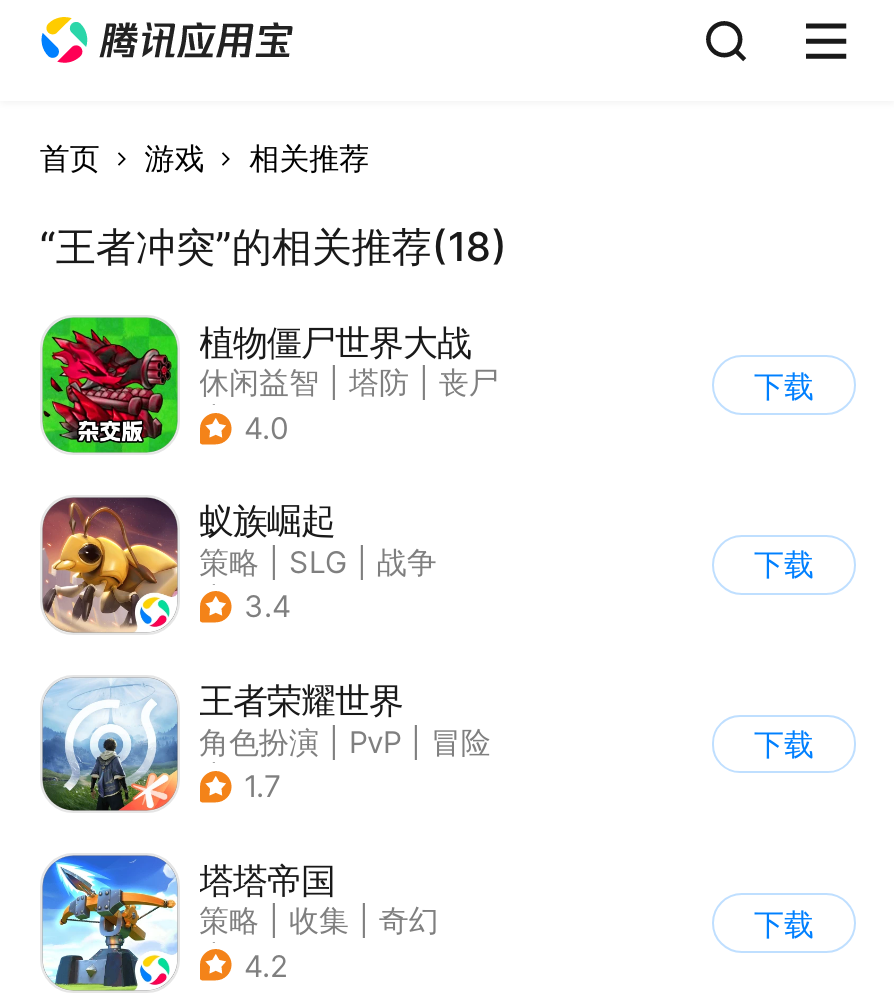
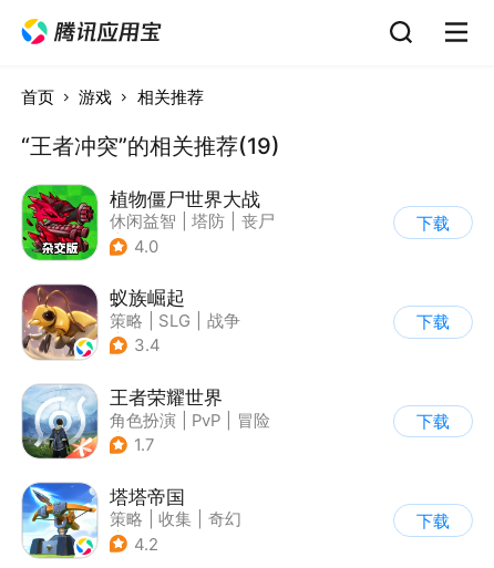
- “王者冲突”的相关推荐(18)
+ “王者冲突”的相关推荐(19)
